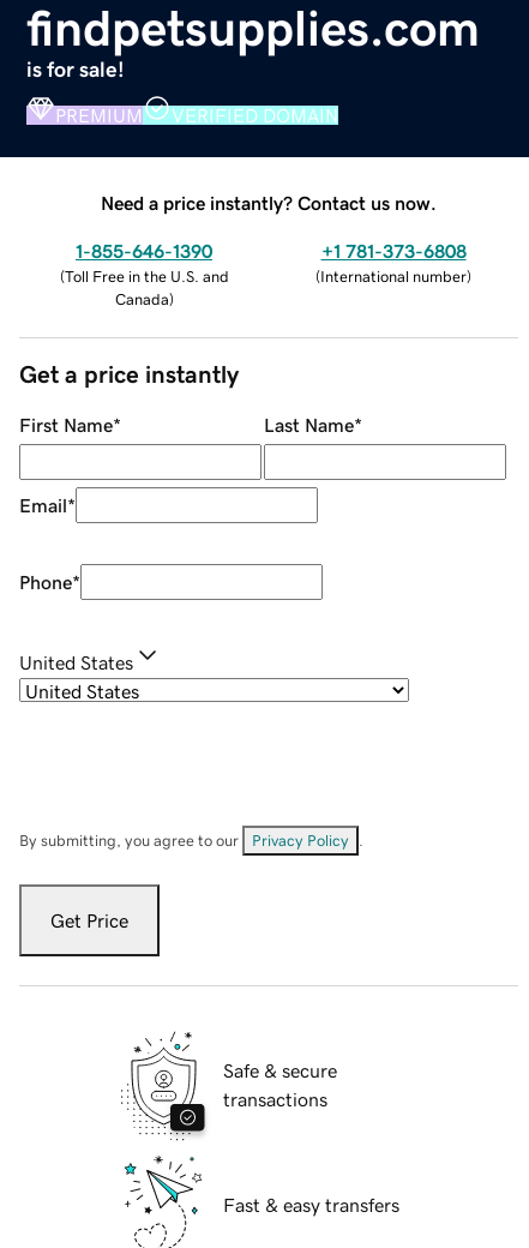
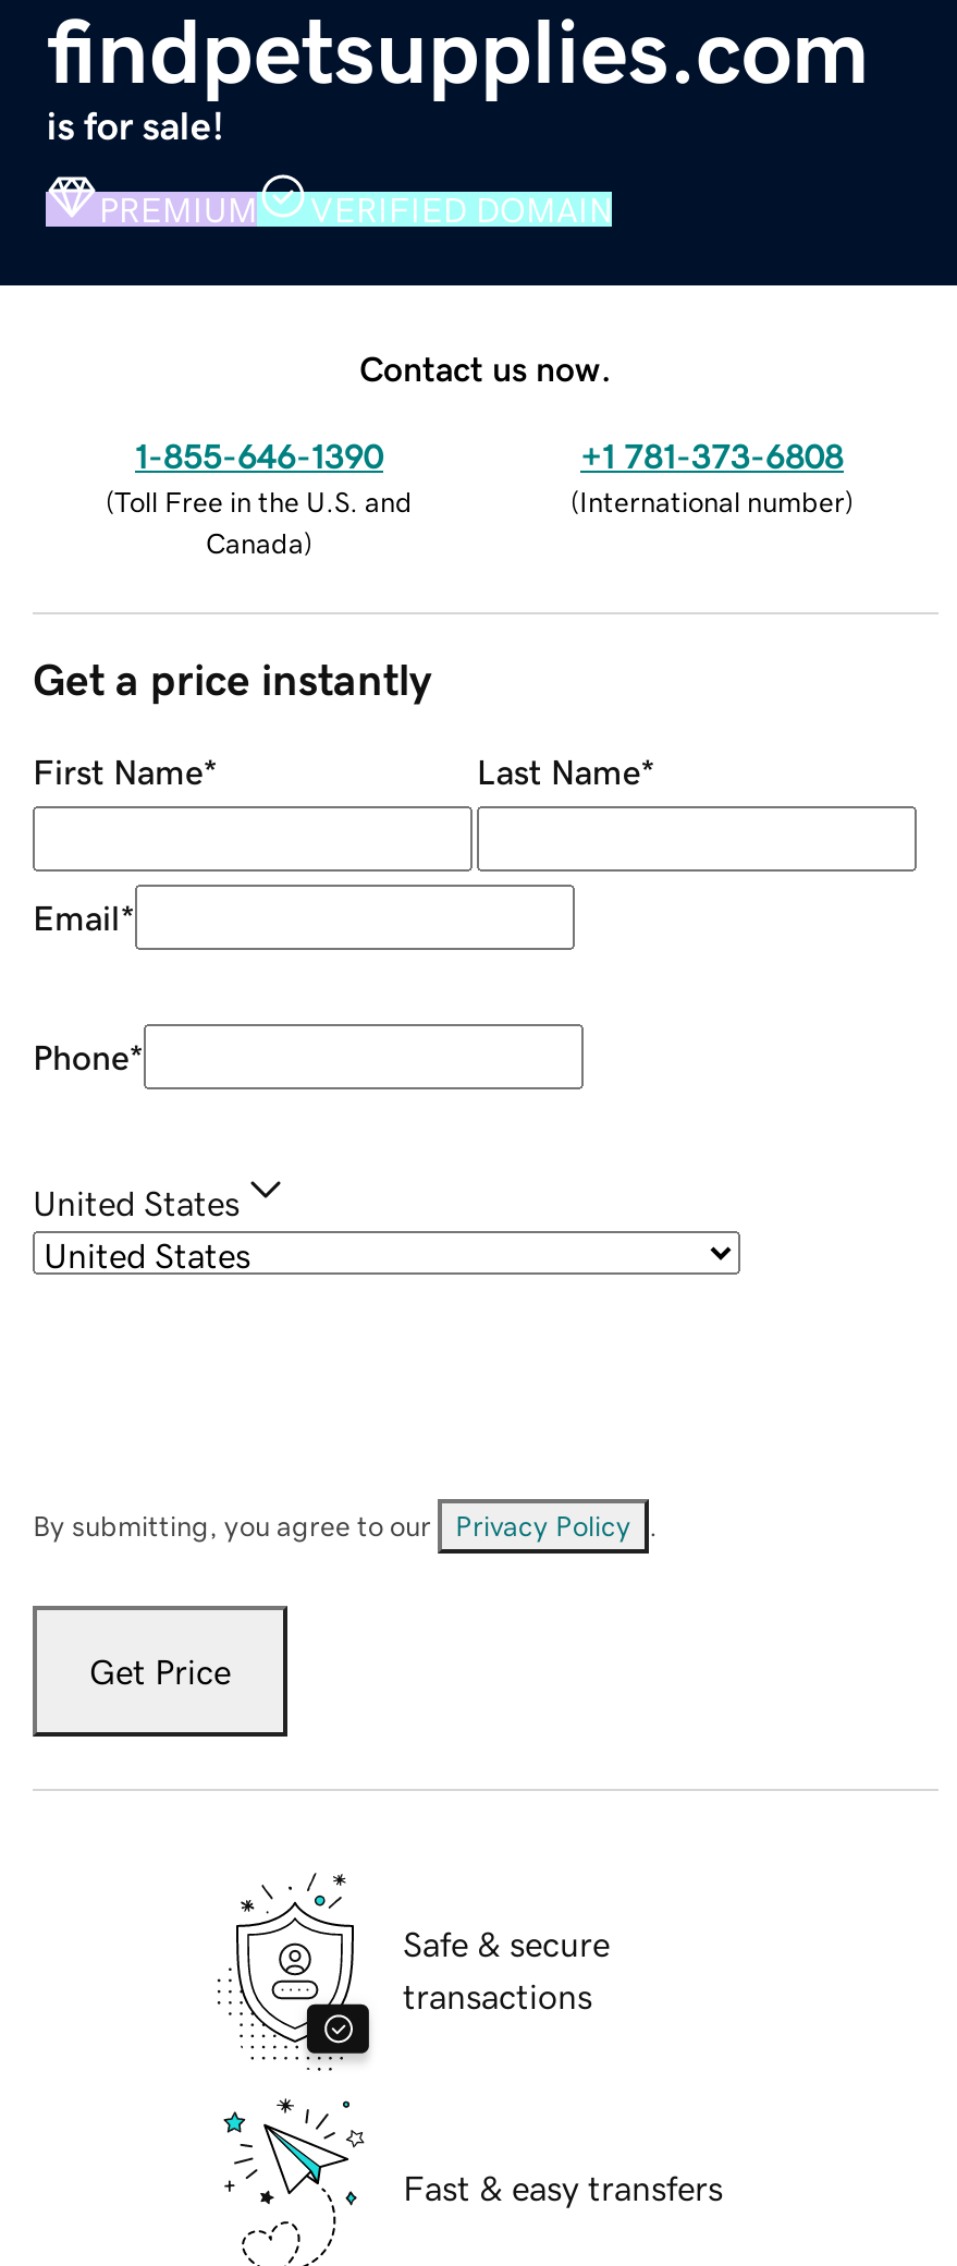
- Need a price instantly? Contact us now.
+ Contact us now.
